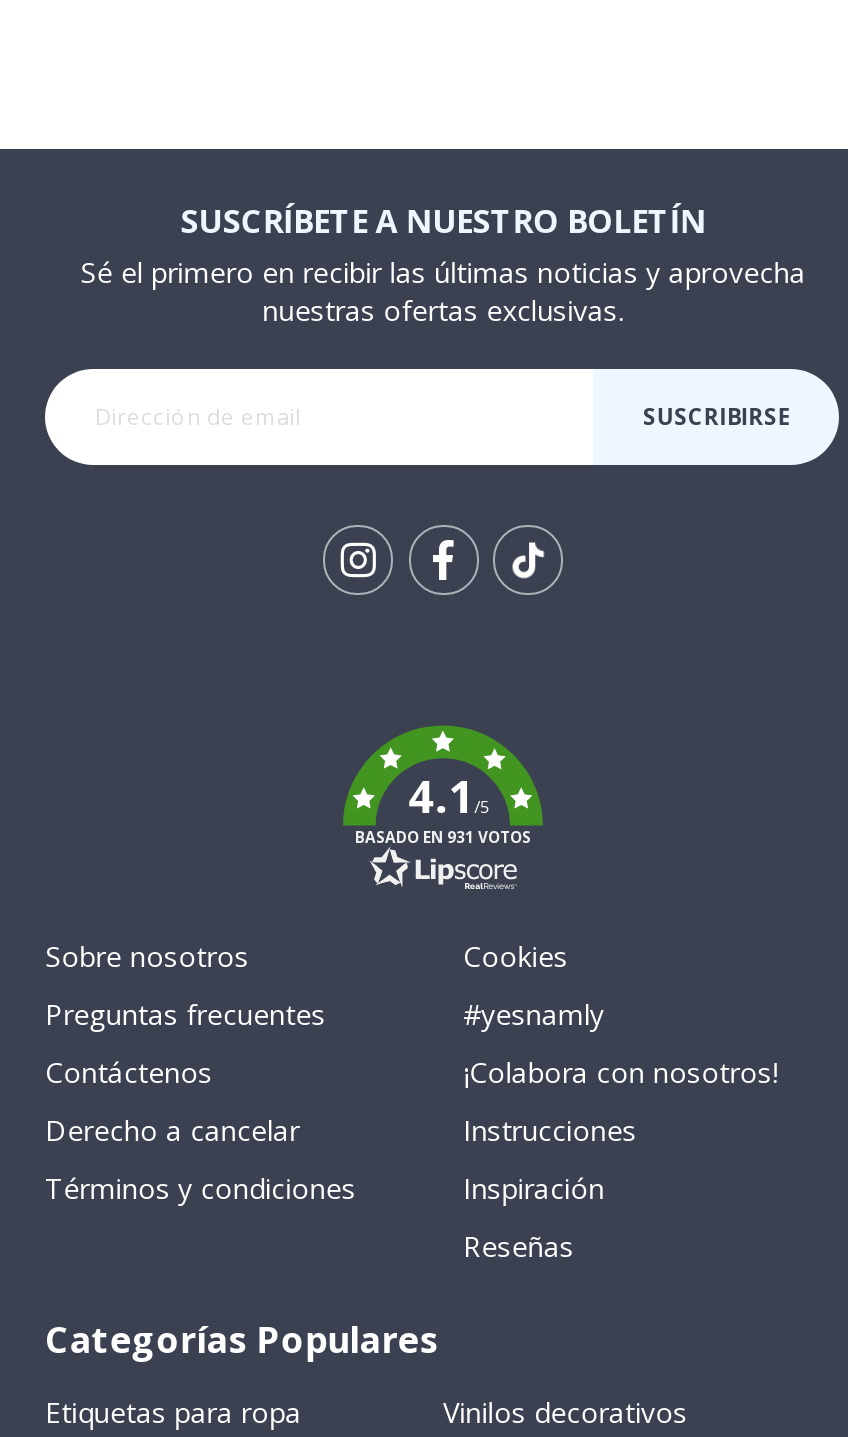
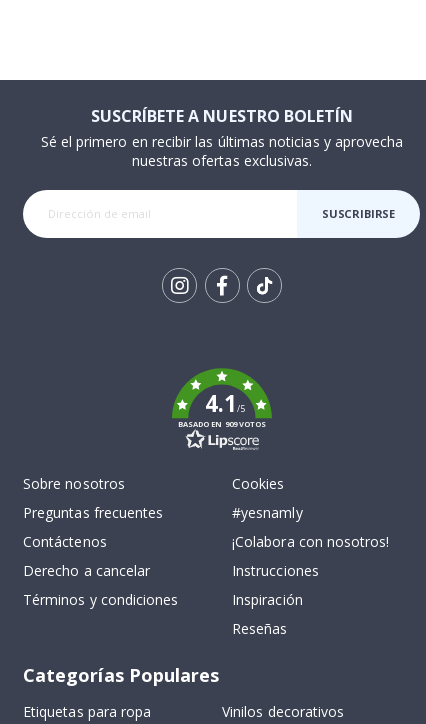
- BASADO EN 931 VOTOS
+ BASADO EN 909 VOTOS
